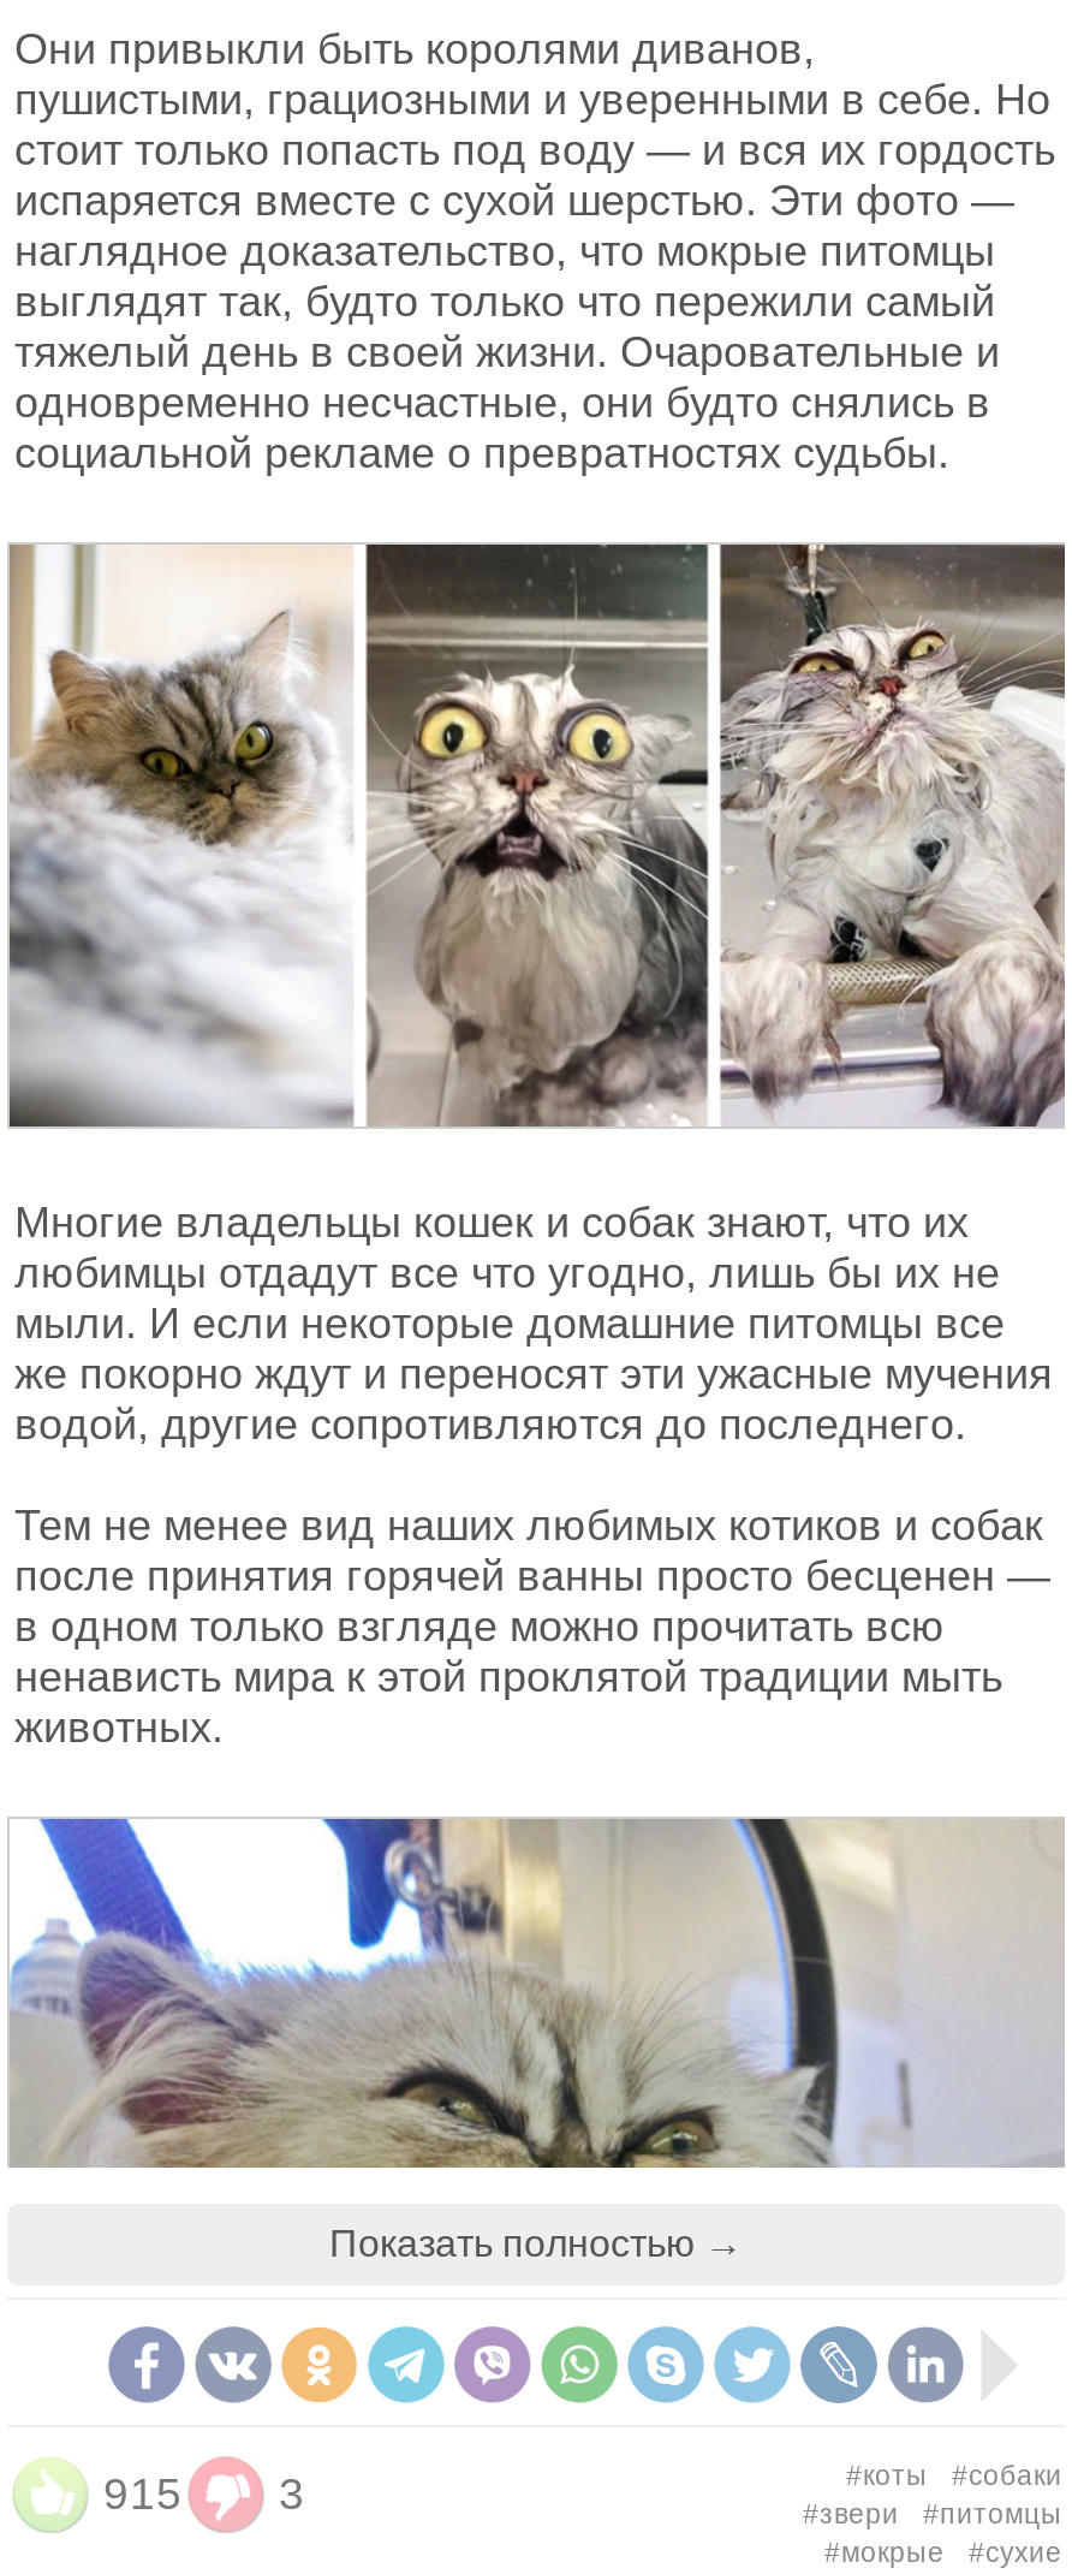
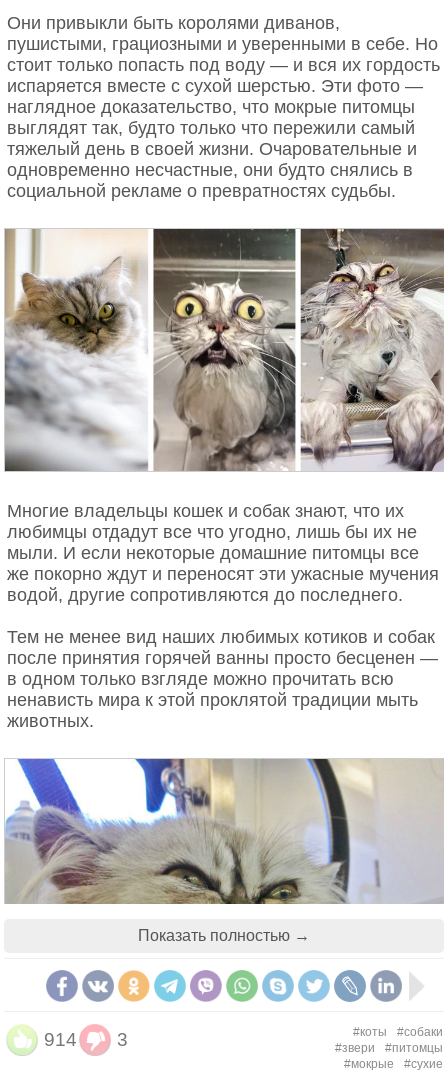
- 915 3
+ 914 3
